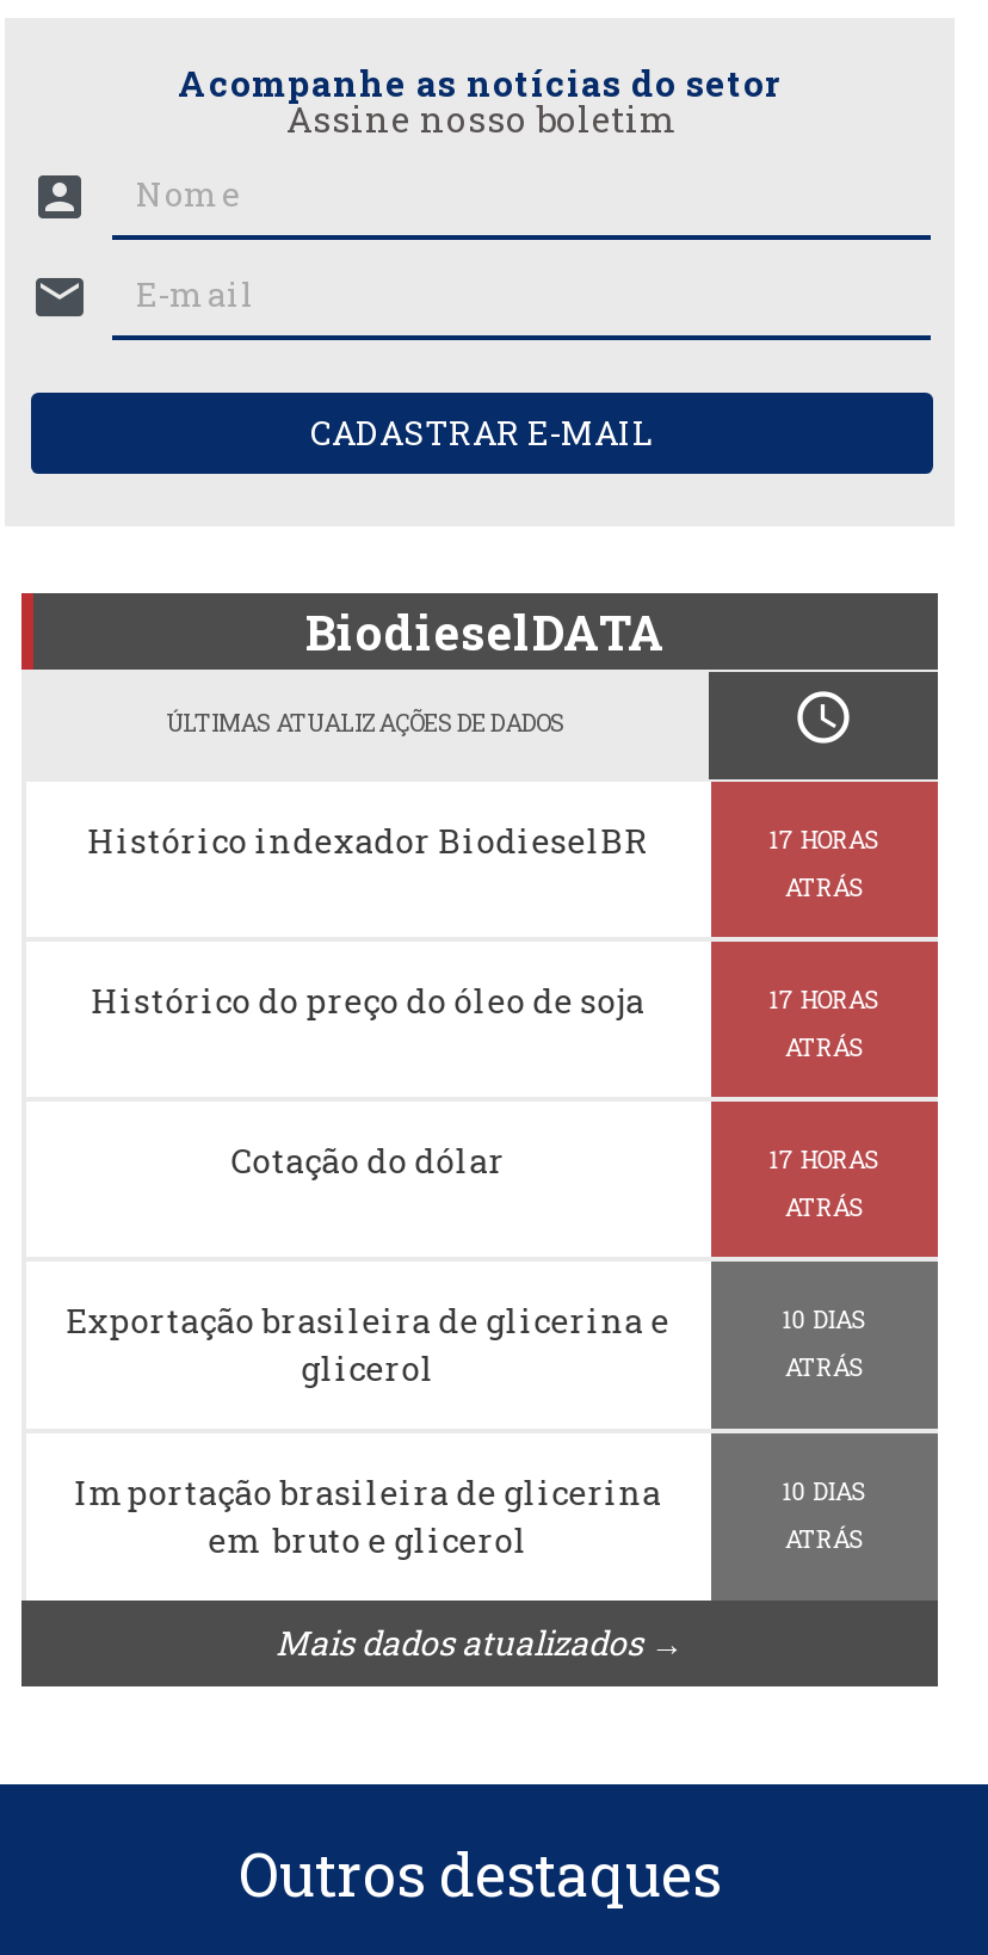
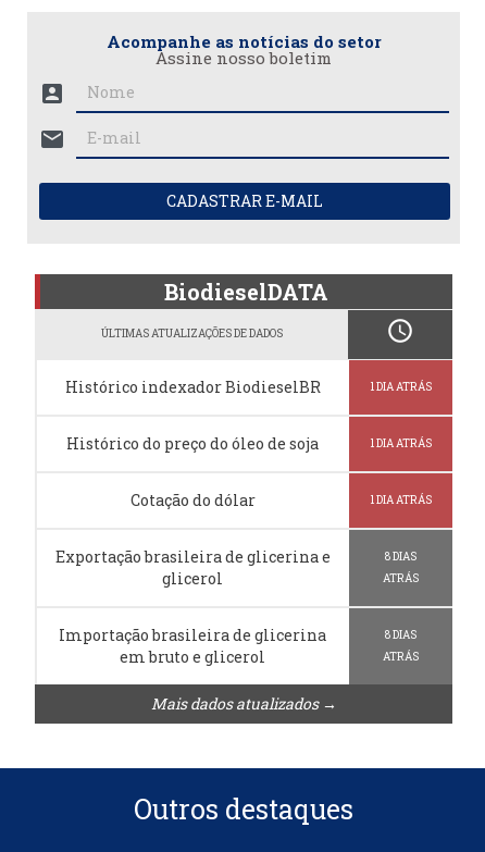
- 17 HORAS
- ATRÁS
+ 1 DIA ATRÁS

- 17 HORAS
- ATRÁS
+ 1 DIA ATRÁS

- 17 HORAS
- ATRÁS
+ 1 DIA ATRÁS

- 10 DIAS
+ 8 DIAS

- 10 DIAS
+ 8 DIAS
